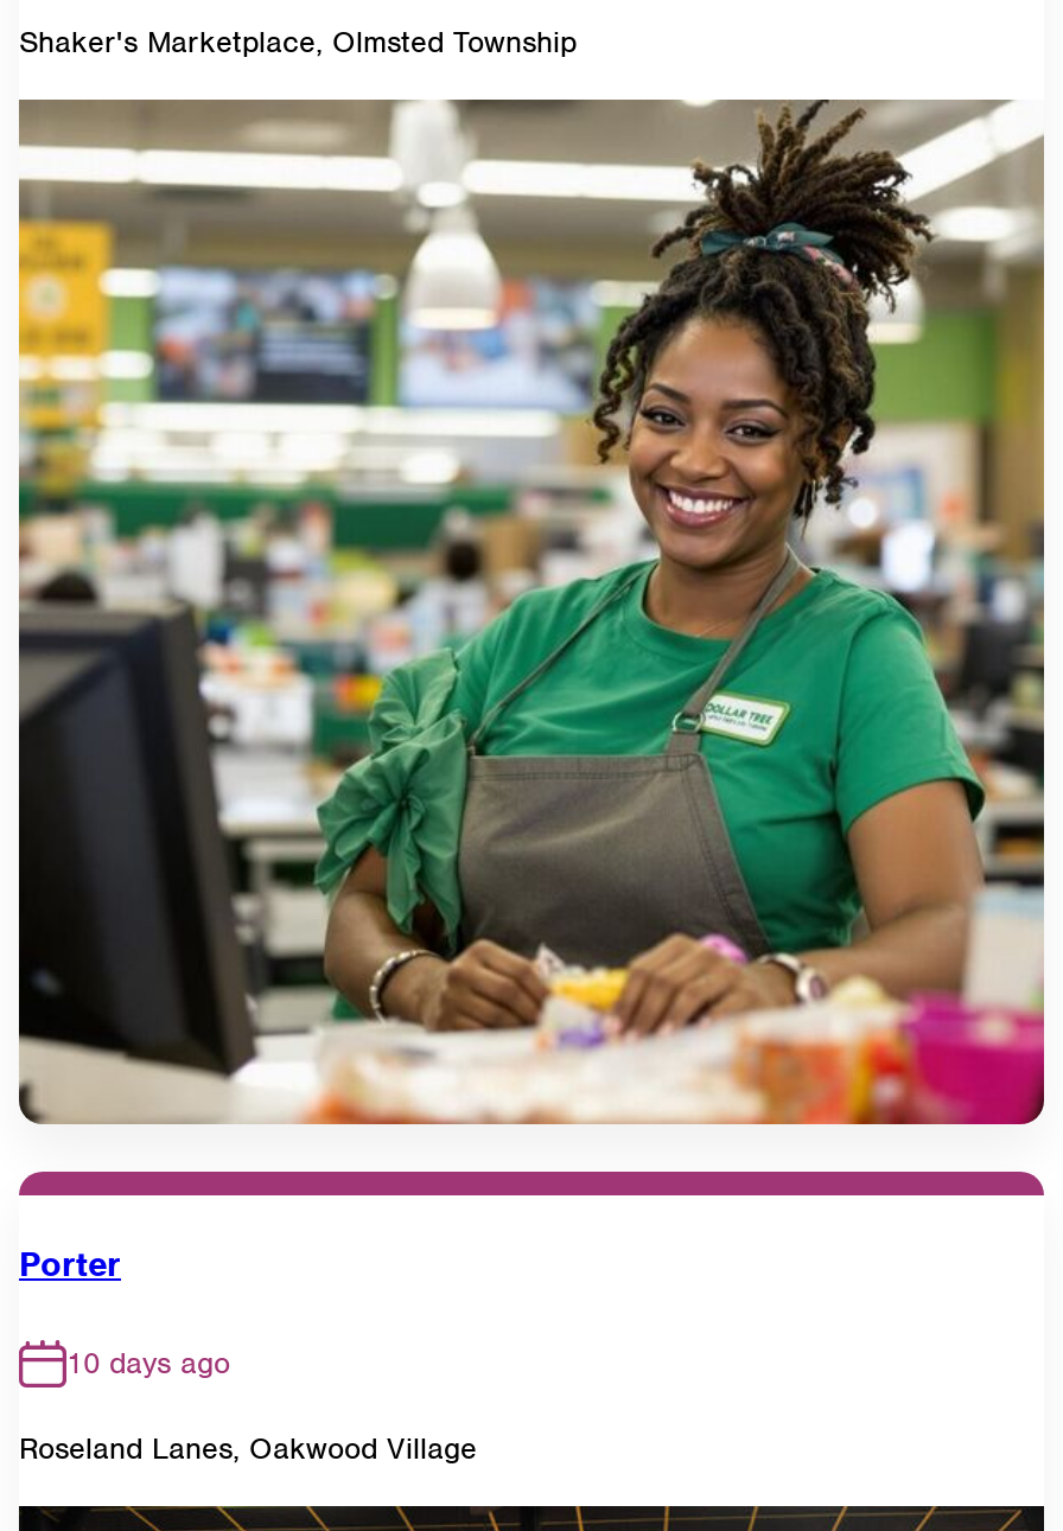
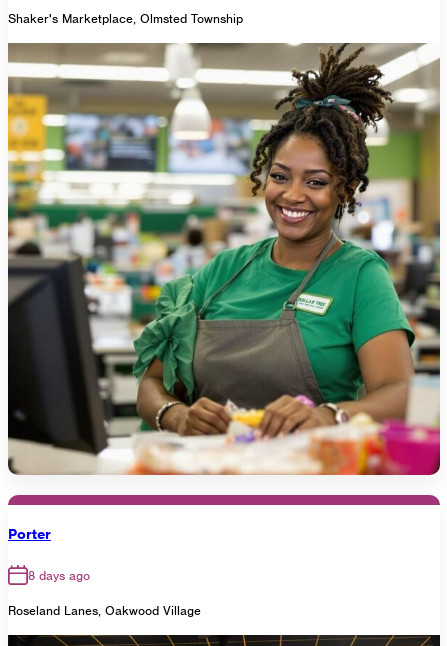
- 10 days ago
+ 8 days ago
